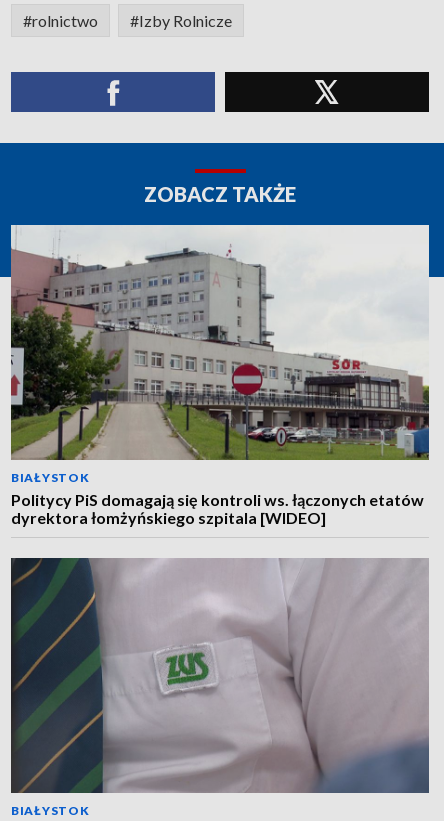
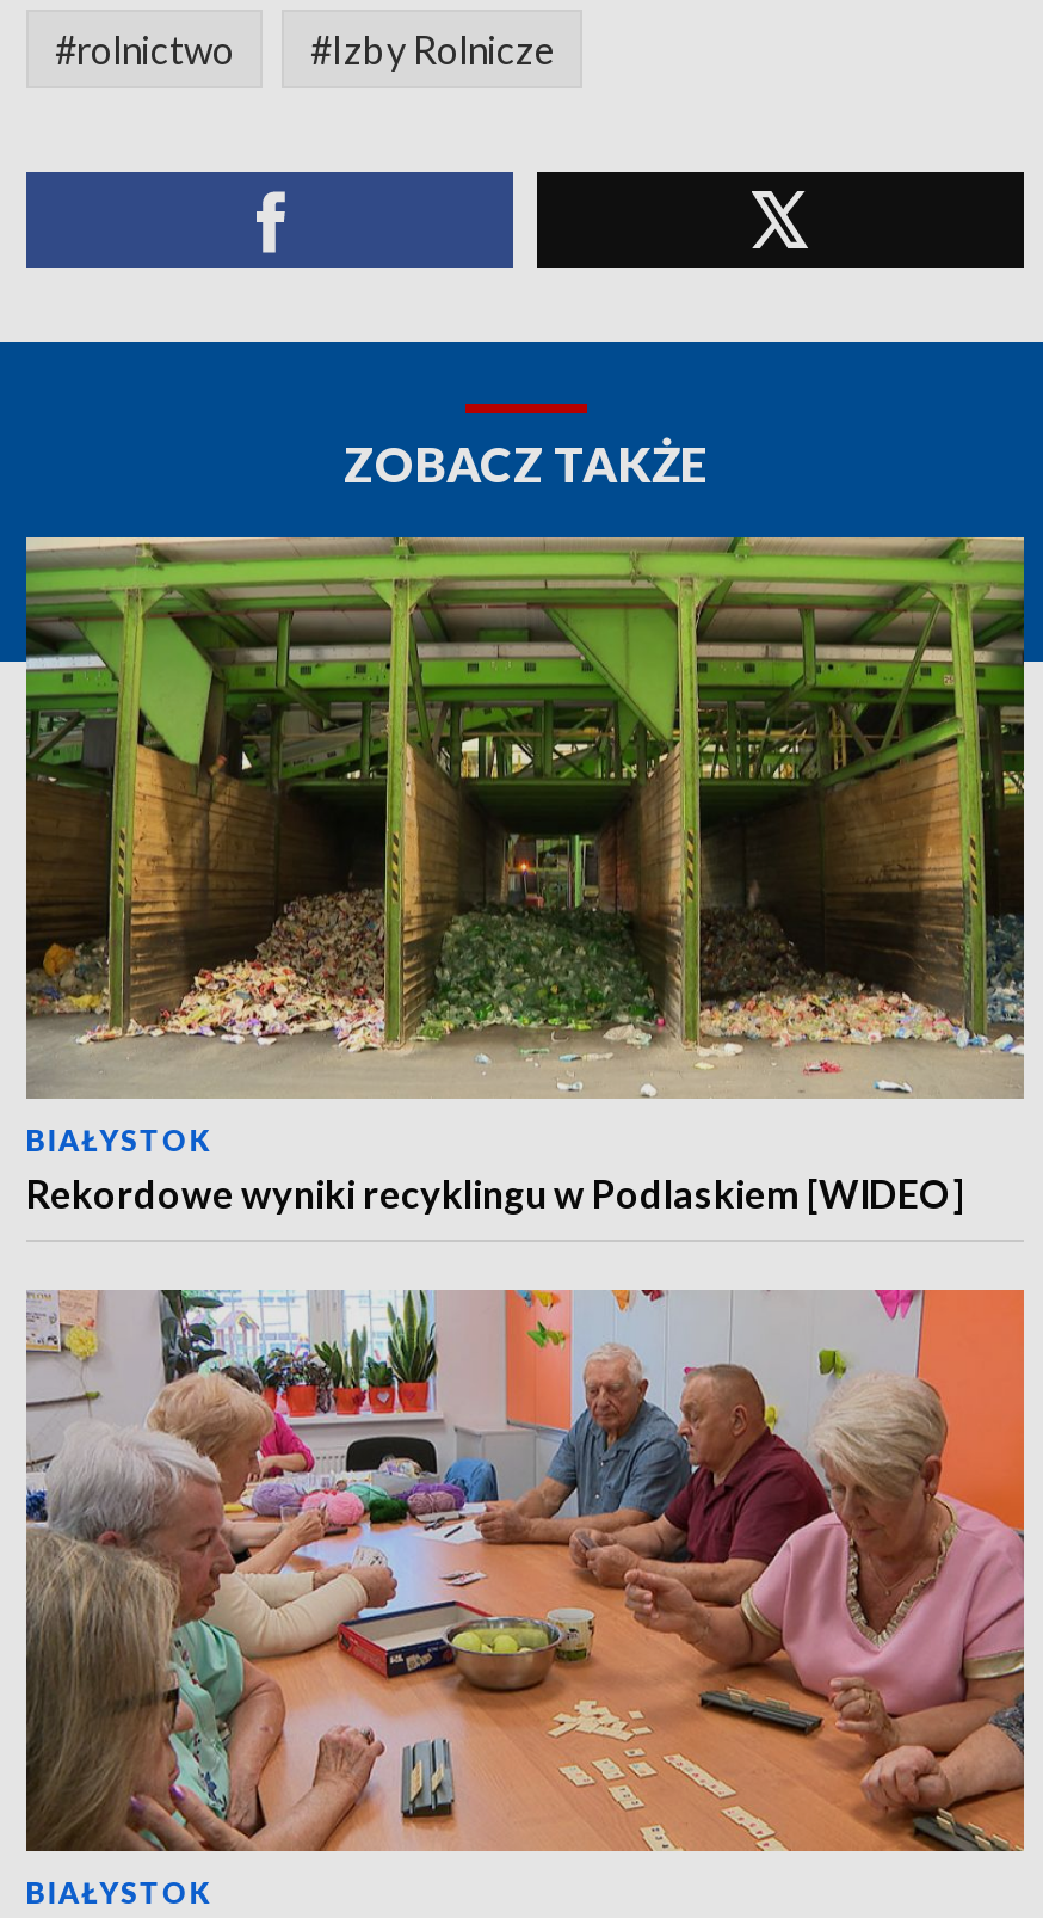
- [image]
- Politycy PiS domagają się kontroli ws. łączonych etatów
- dyrektora łomżyńskiego szpitala [WIDEO]
+ [image]
+ Rekordowe wyniki recyklingu w Podlaskiem [WIDEO]

- [image]
+ [image]
